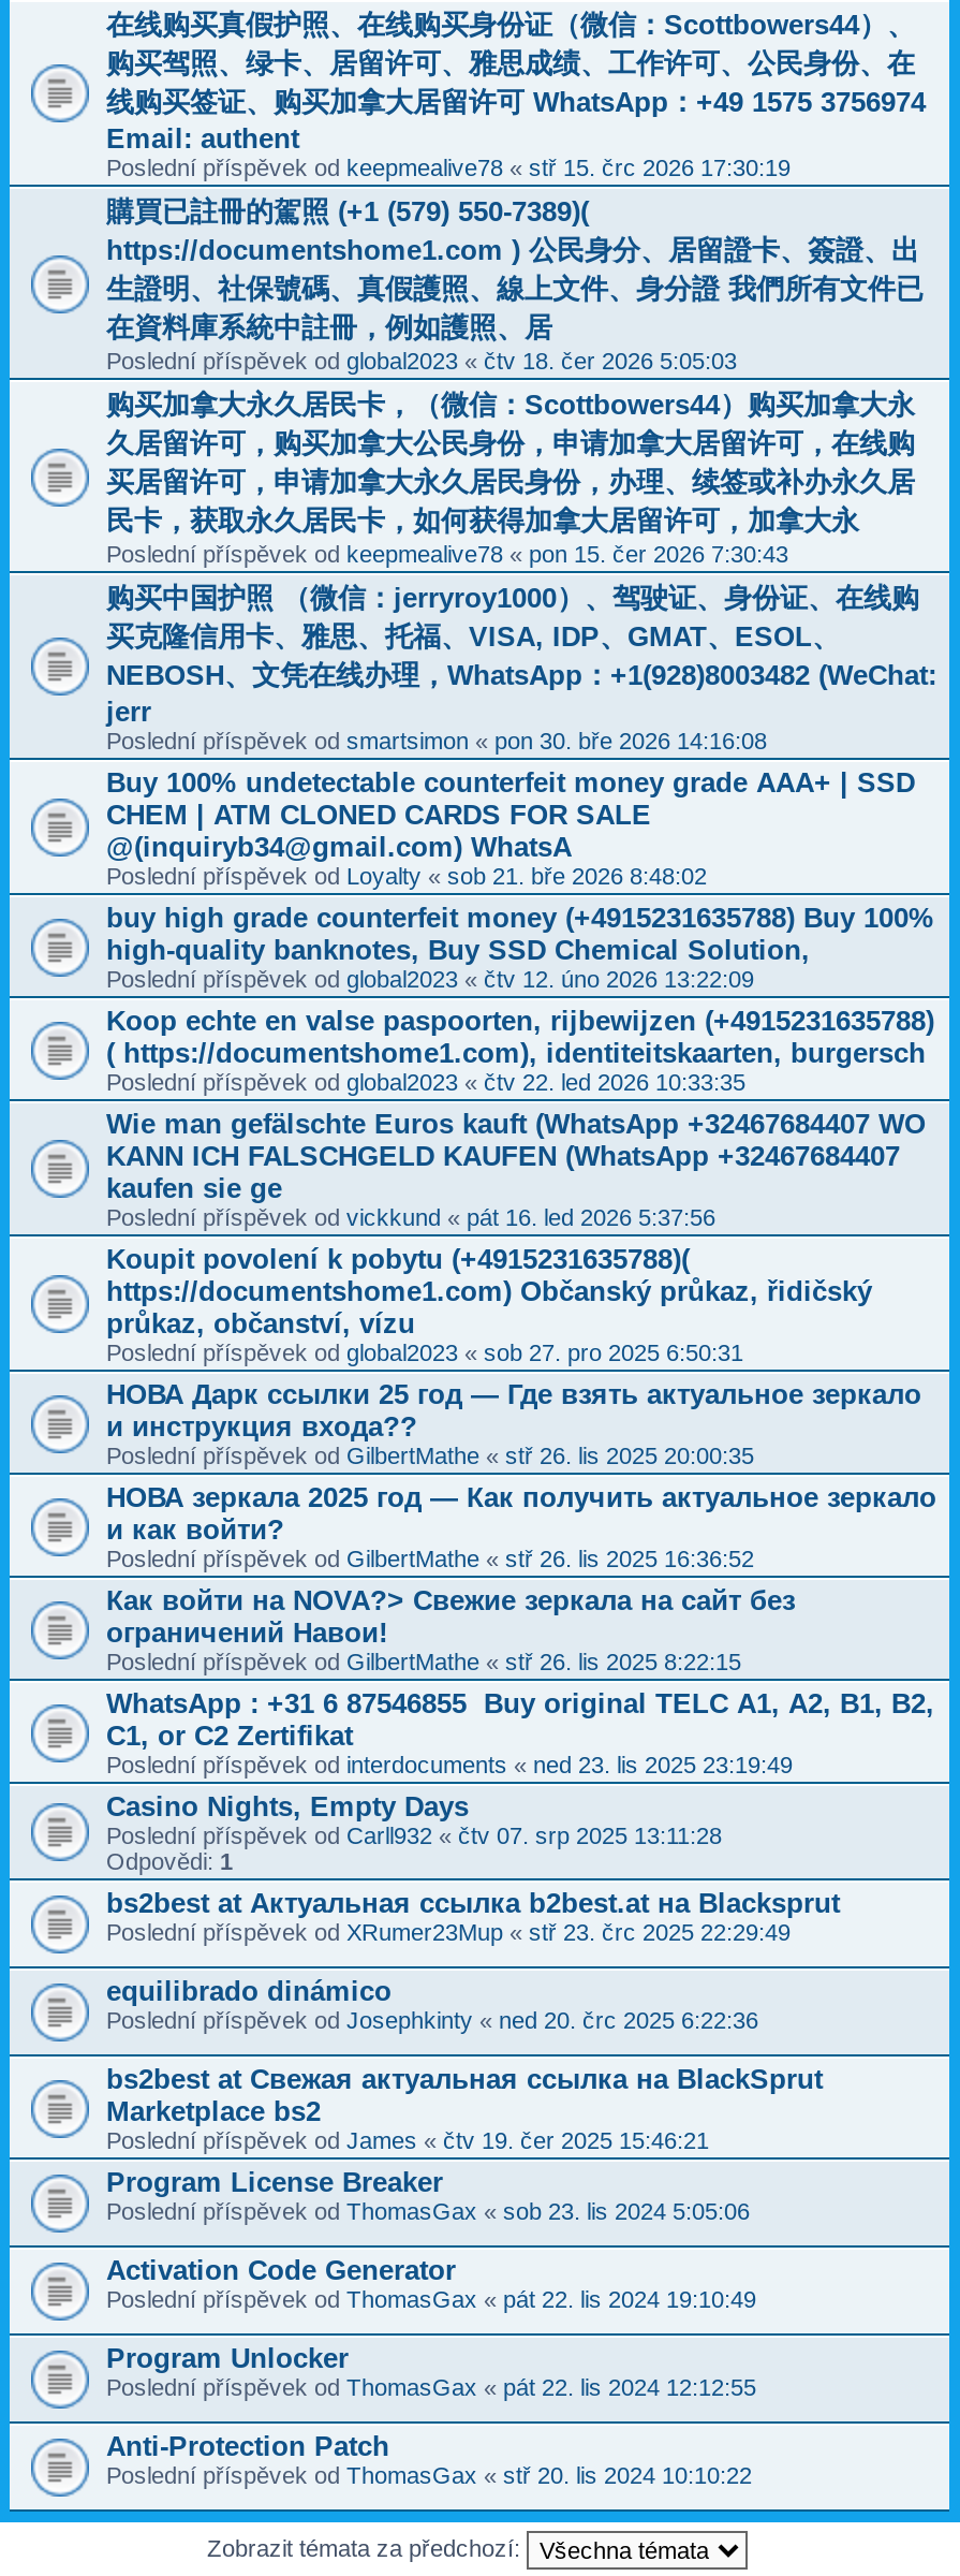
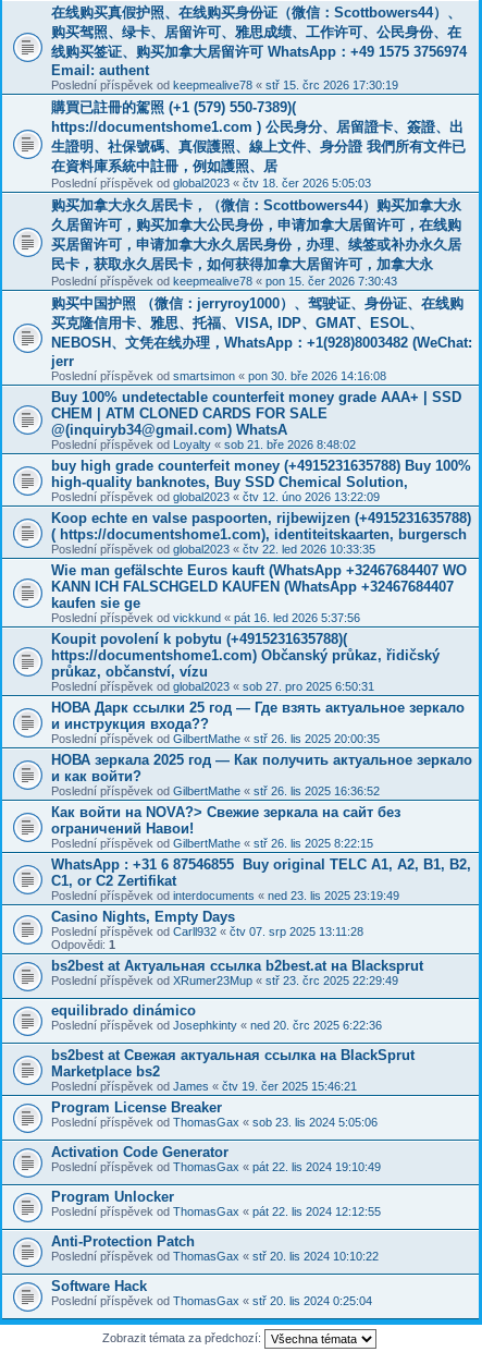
+ Software Hack
+ Poslední příspěvek od ThomasGax «stř 20. lis 2024 0:25:04
